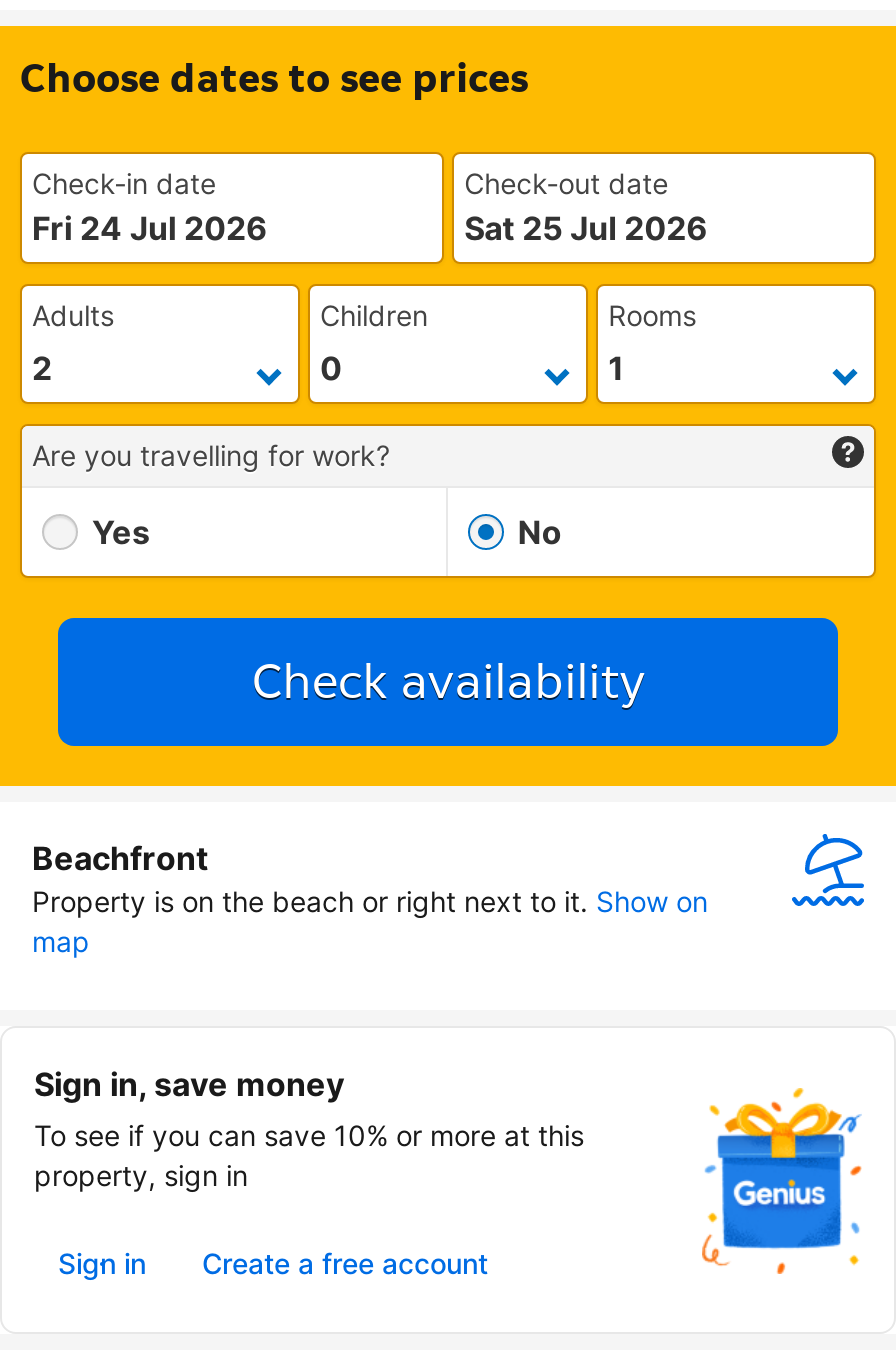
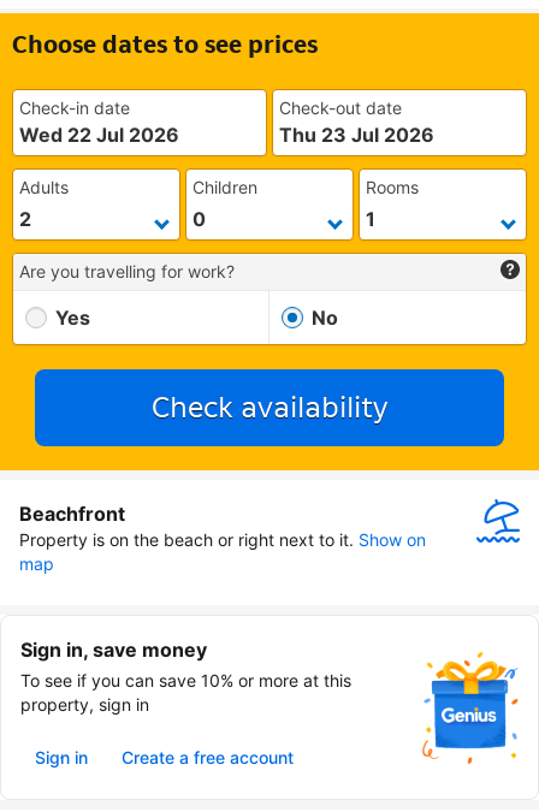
- Fri 24 Jul 2026
+ Wed 22 Jul 2026

- Sat 25 Jul 2026
+ Thu 23 Jul 2026
